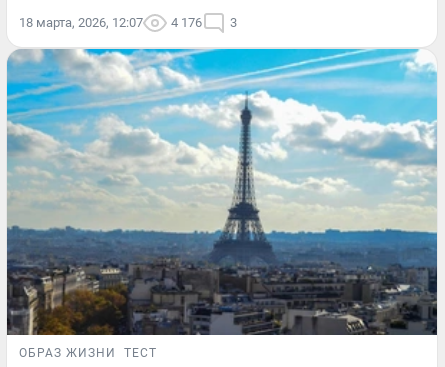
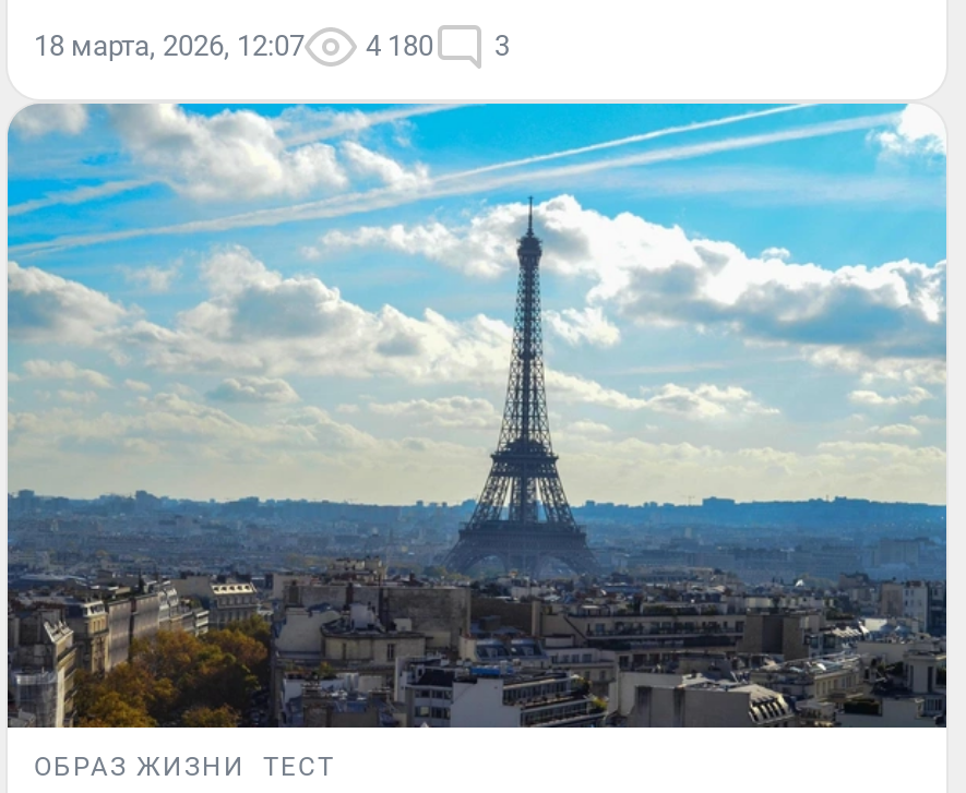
- 18 марта, 2026, 12:07 4 176 3
+ 18 марта, 2026, 12:07 4 180 3
